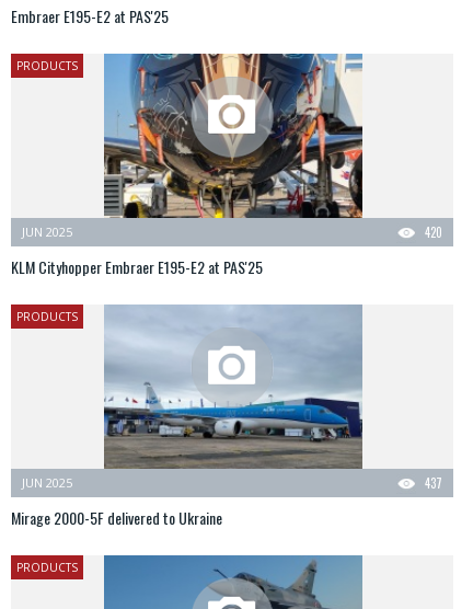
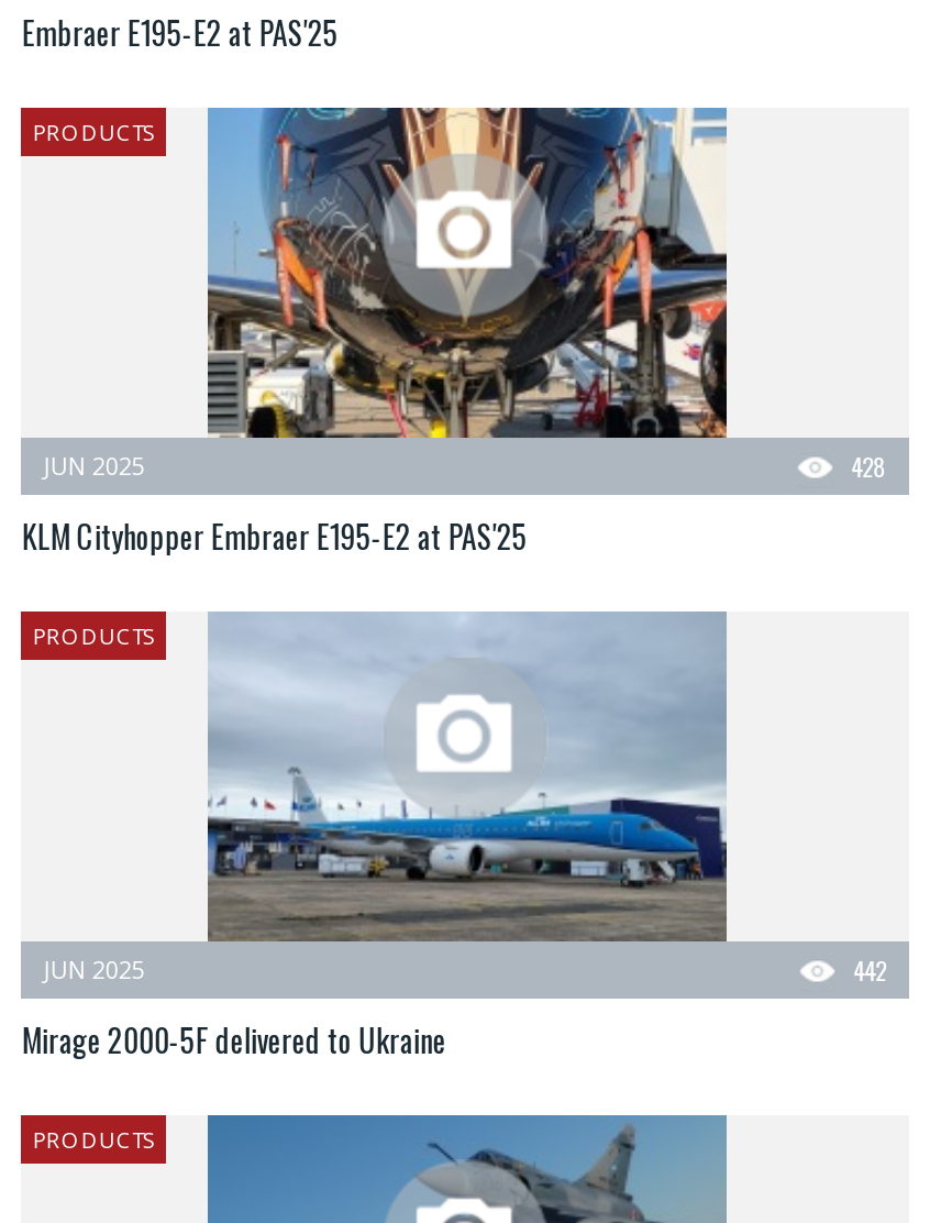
- 420
+ 428

- 437
+ 442
